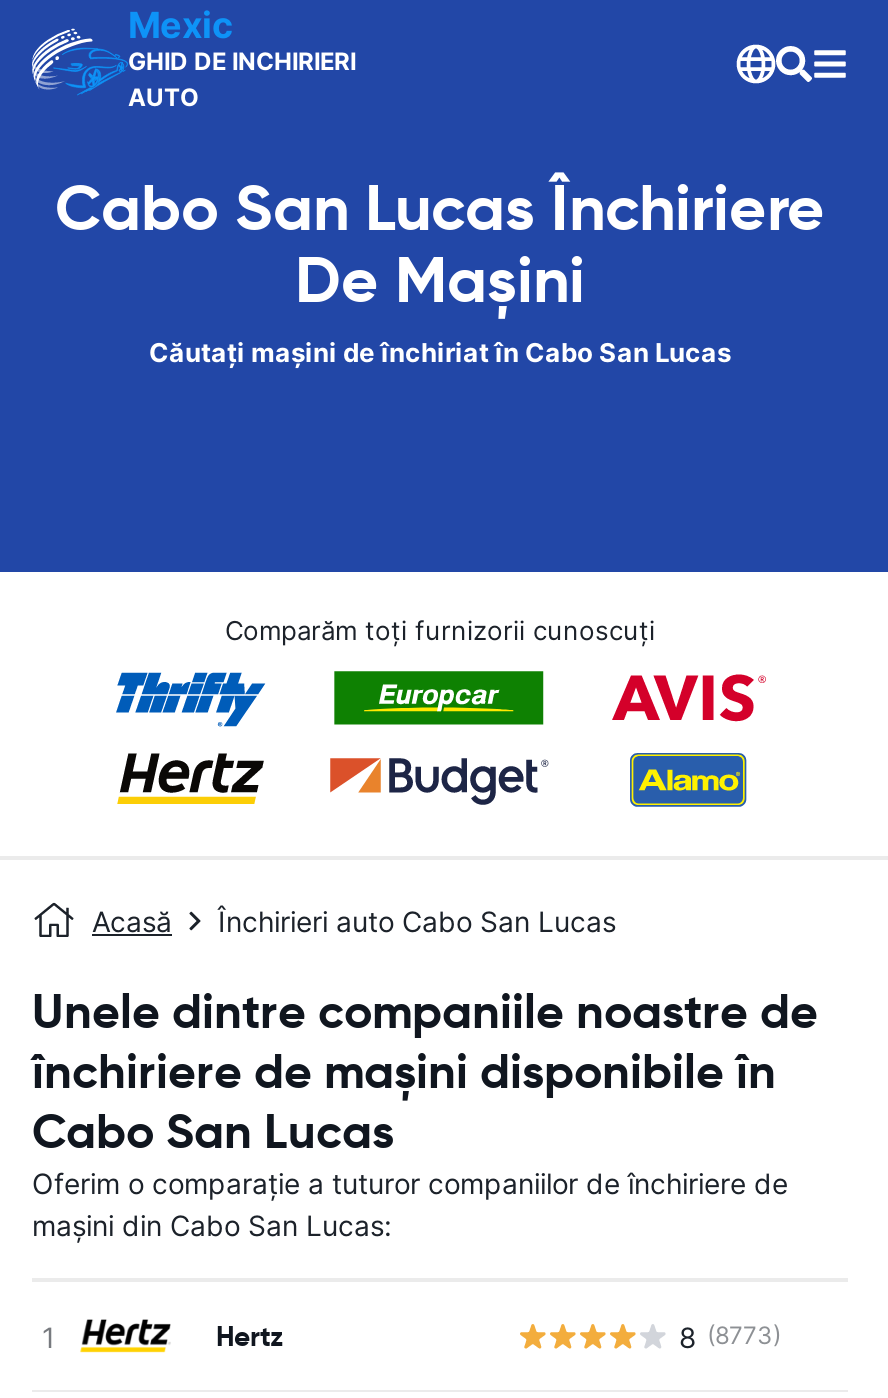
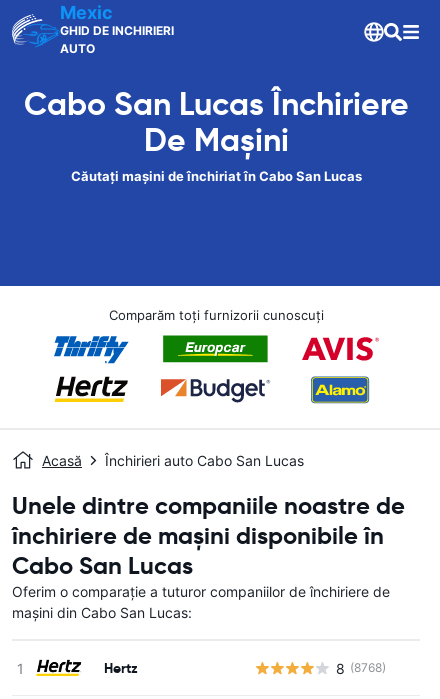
- 8 (8773)
+ 8 (8768)
